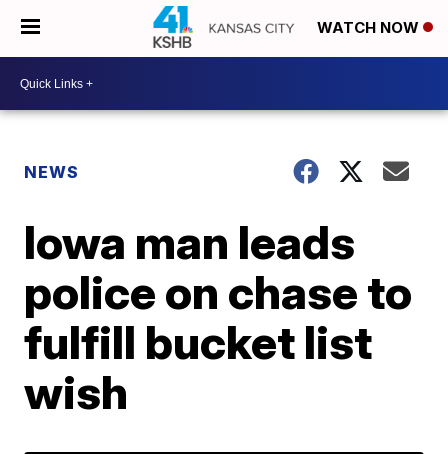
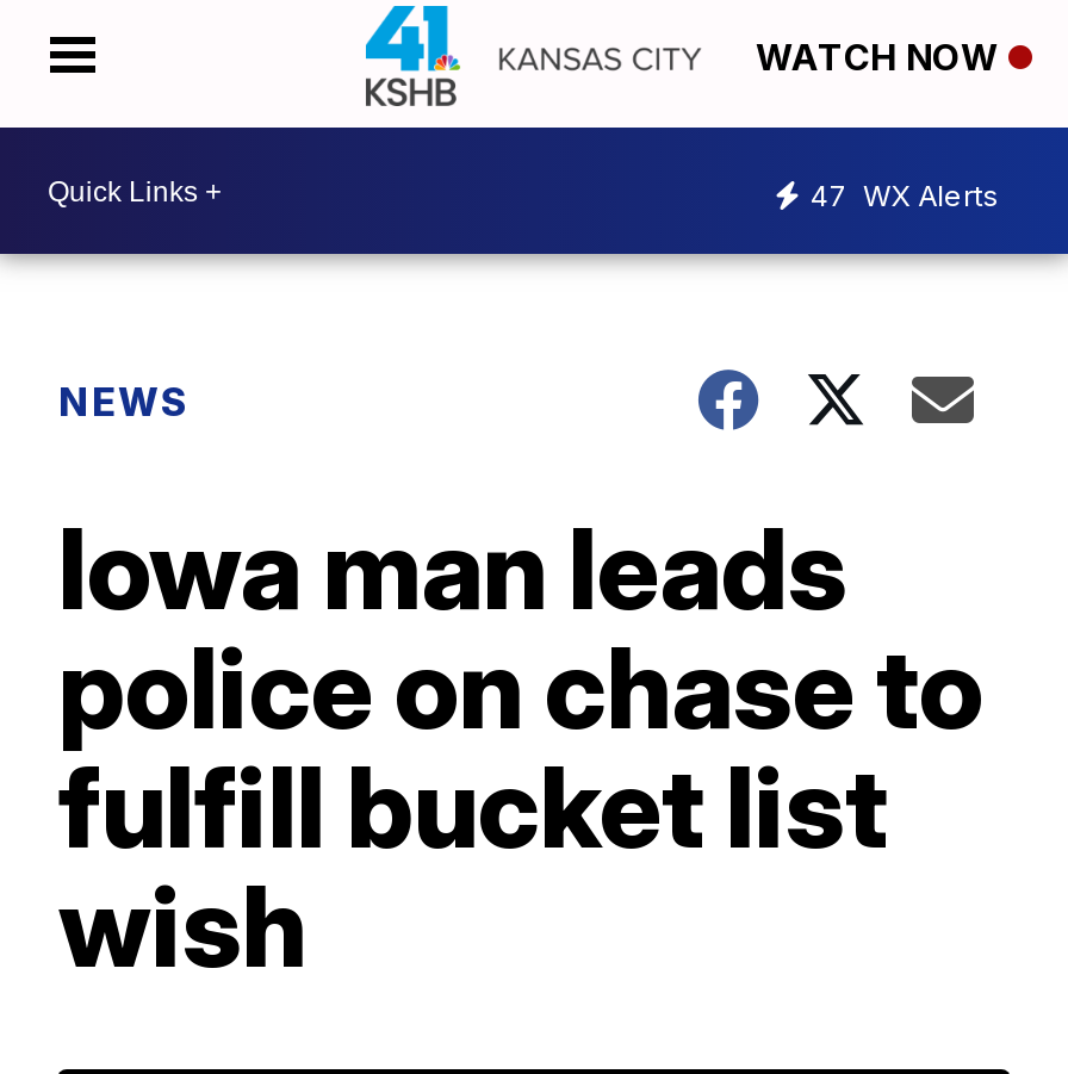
+ 47 WX Alerts
